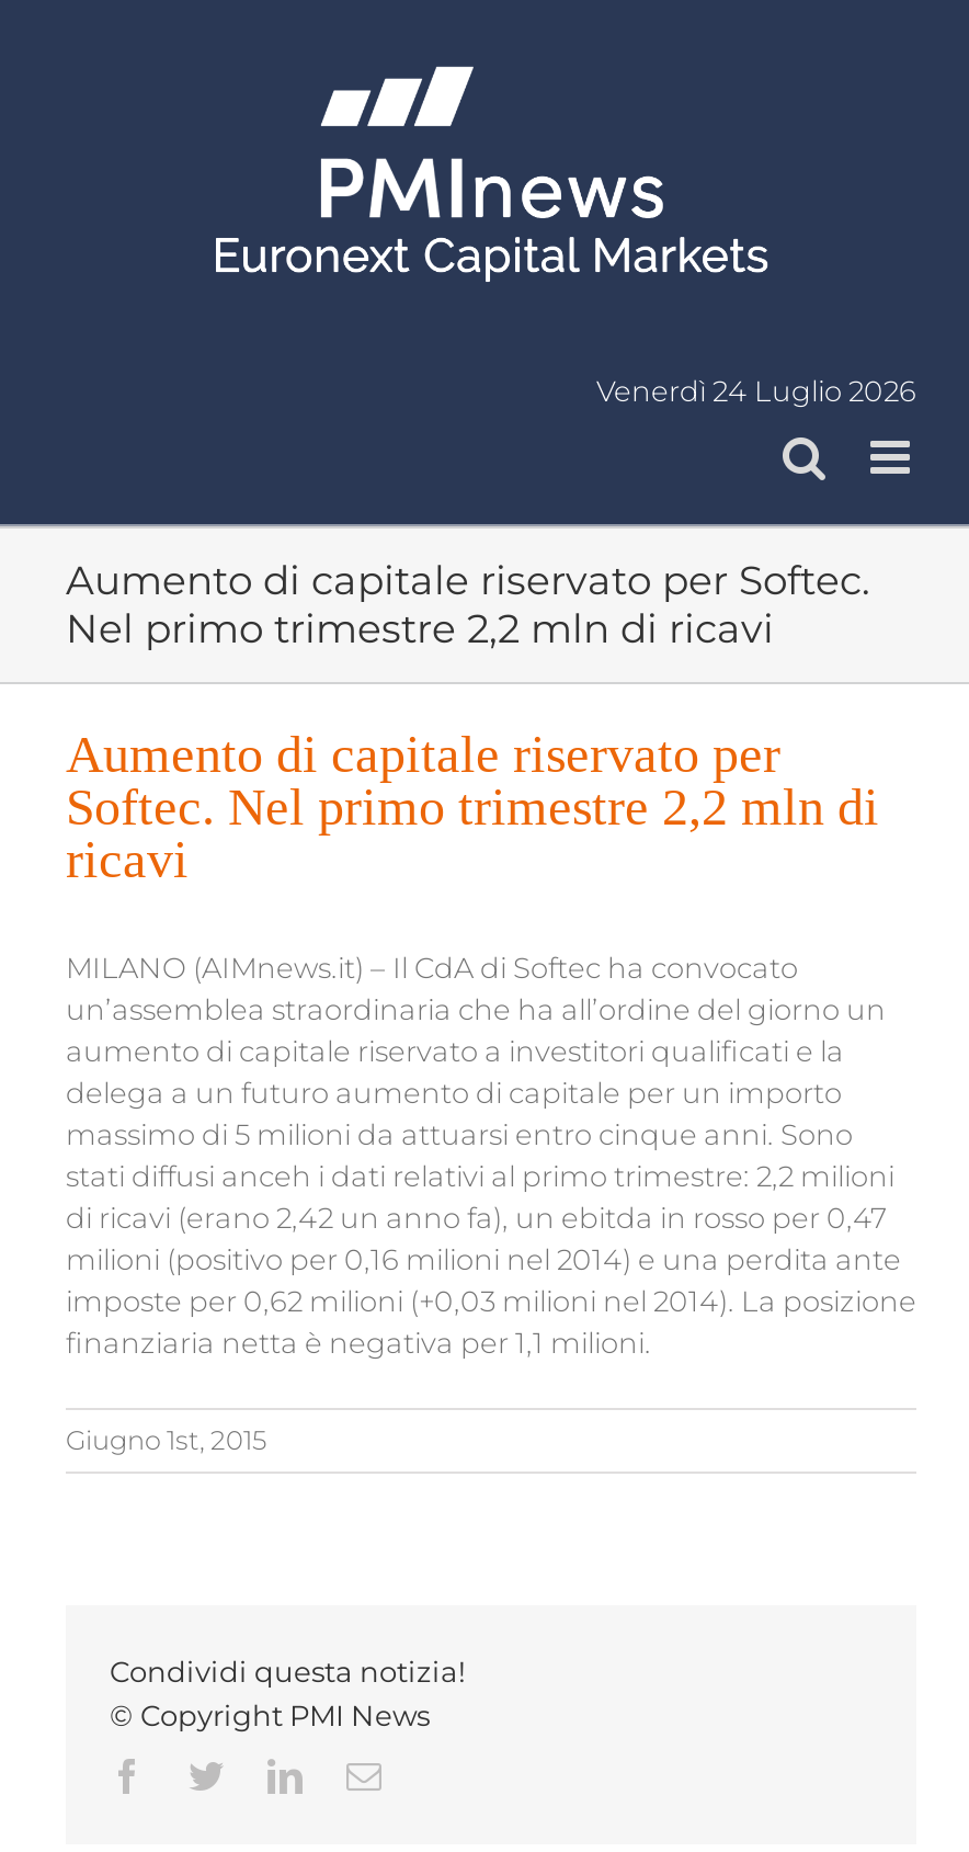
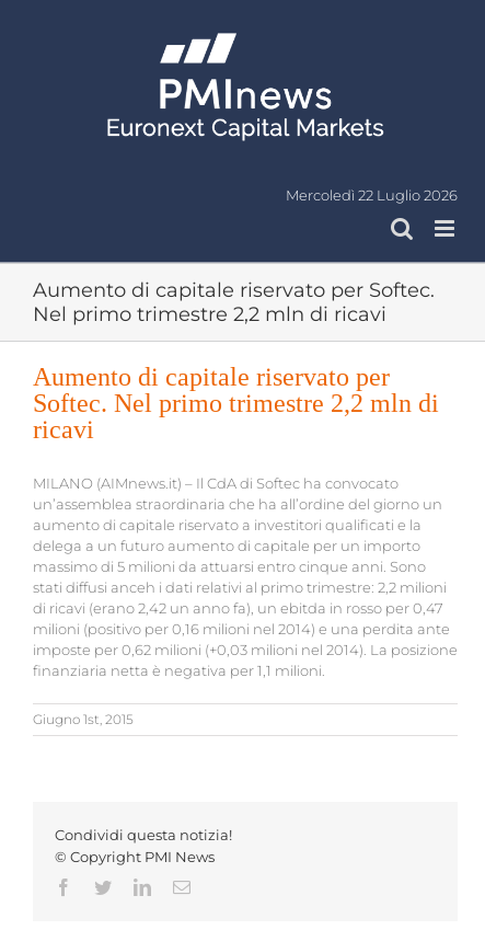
- Venerdì 24 Luglio 2026
+ Mercoledì 22 Luglio 2026
